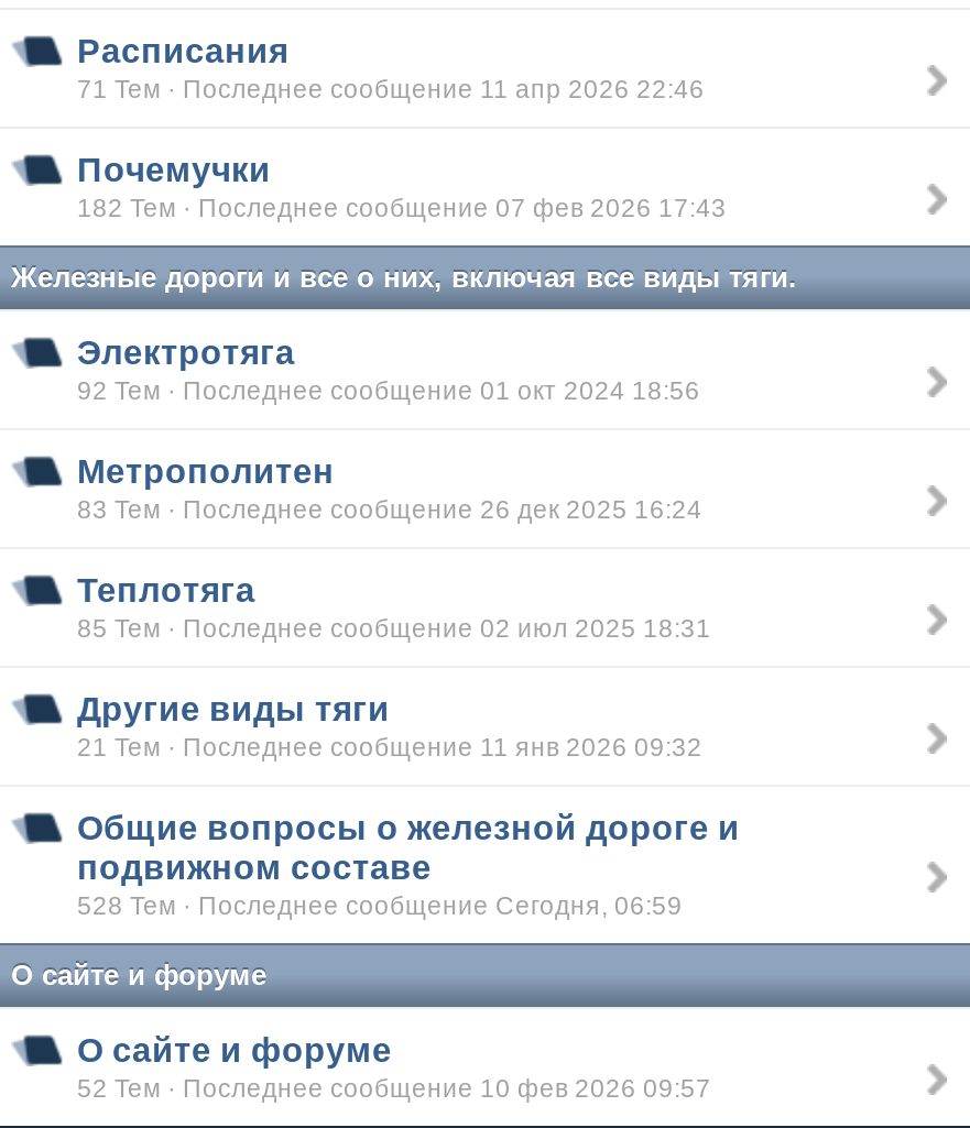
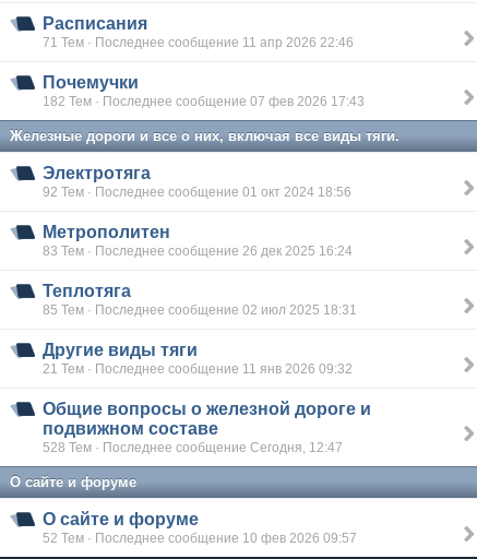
- 528 Тем · Последнее сообщение Сегодня, 06:59
+ 528 Тем · Последнее сообщение Сегодня, 12:47
